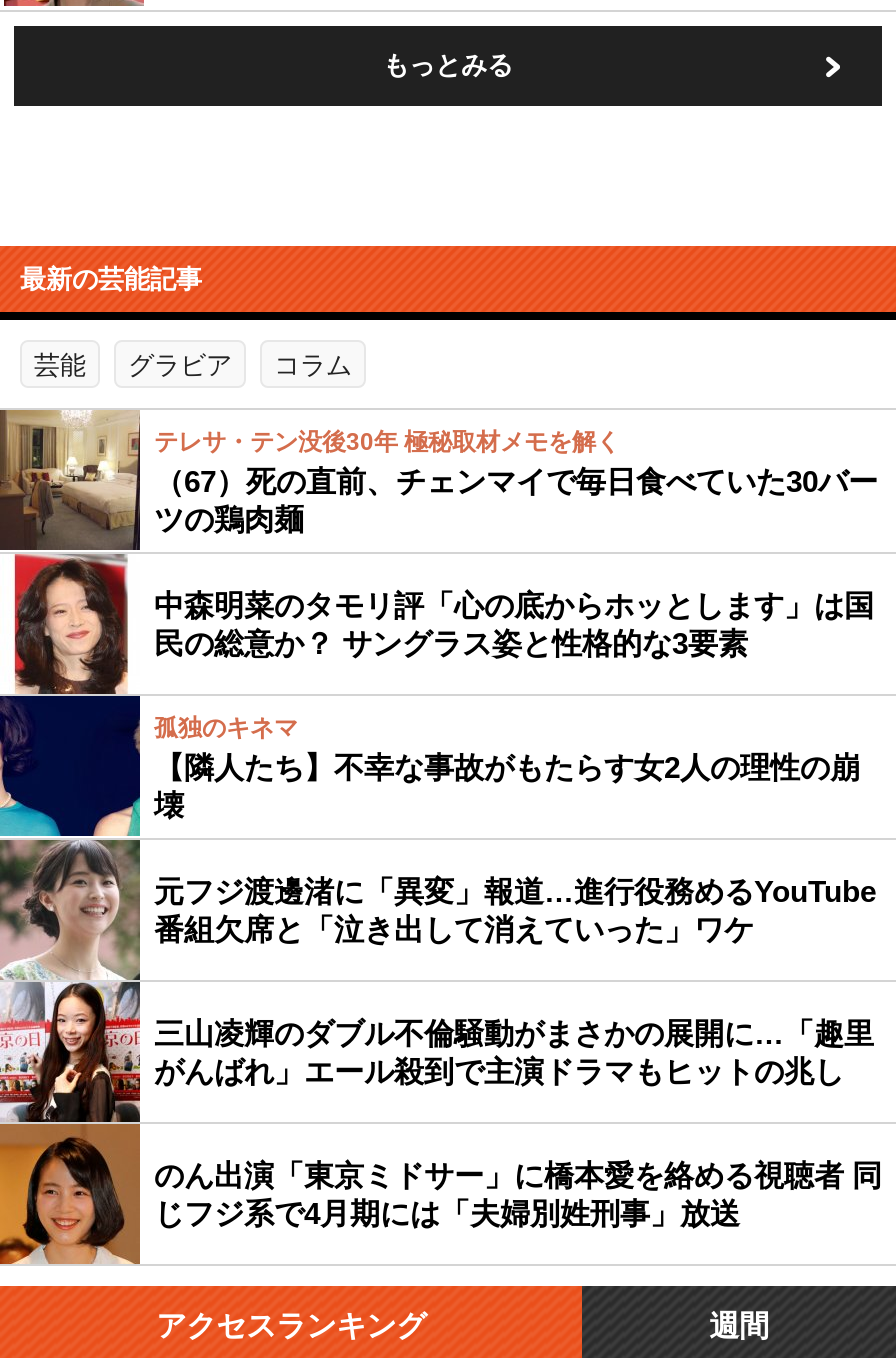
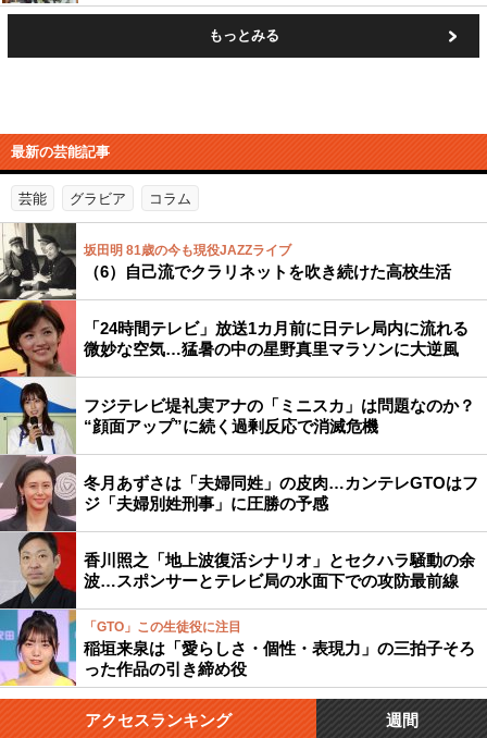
- [image]
- テレサ・テン没後30年 極秘取材メモを解く
- （67）死の直前、チェンマイで毎日食べていた30バー
- ツの鶏肉麺
+ [image]
+ 坂田明 81歳の今も現役JAZZライブ
+ （6）自己流でクラリネットを吹き続けた高校生活

- 中森明菜のタモリ評「心の底からホッとします」は国
- 民の総意か？ サングラス姿と性格的な3要素
+ 「24時間テレビ」放送1カ月前に日テレ局内に流れる
+ 微妙な空気…猛暑の中の星野真里マラソンに大逆風

- 孤独のキネマ
- 【隣人たち】不幸な事故がもたらす女2人の理性の崩
- 壊
+ フジテレビ堤礼実アナの「ミニスカ」は問題なのか？
+ “顔面アップ”に続く過剰反応で消滅危機

- 元フジ渡邊渚に「異変」報道…進行役務めるYouTube
- 番組欠席と「泣き出して消えていった」ワケ
+ 冬月あずさは「夫婦同姓」の皮肉…カンテレGTOはフ
+ ジ「夫婦別姓刑事」に圧勝の予感

- 三山凌輝のダブル不倫騒動がまさかの展開に…「趣里
- がんばれ」エール殺到で主演ドラマもヒットの兆し
+ 香川照之「地上波復活シナリオ」とセクハラ騒動の余
+ 波…スポンサーとテレビ局の水面下での攻防最前線

- のん出演「東京ミドサー」に橋本愛を絡める視聴者 同
- じフジ系で4月期には「夫婦別姓刑事」放送
+ 「GTO」この生徒役に注目
+ 稲垣来泉は「愛らしさ・個性・表現力」の三拍子そろ
+ った作品の引き締め役
